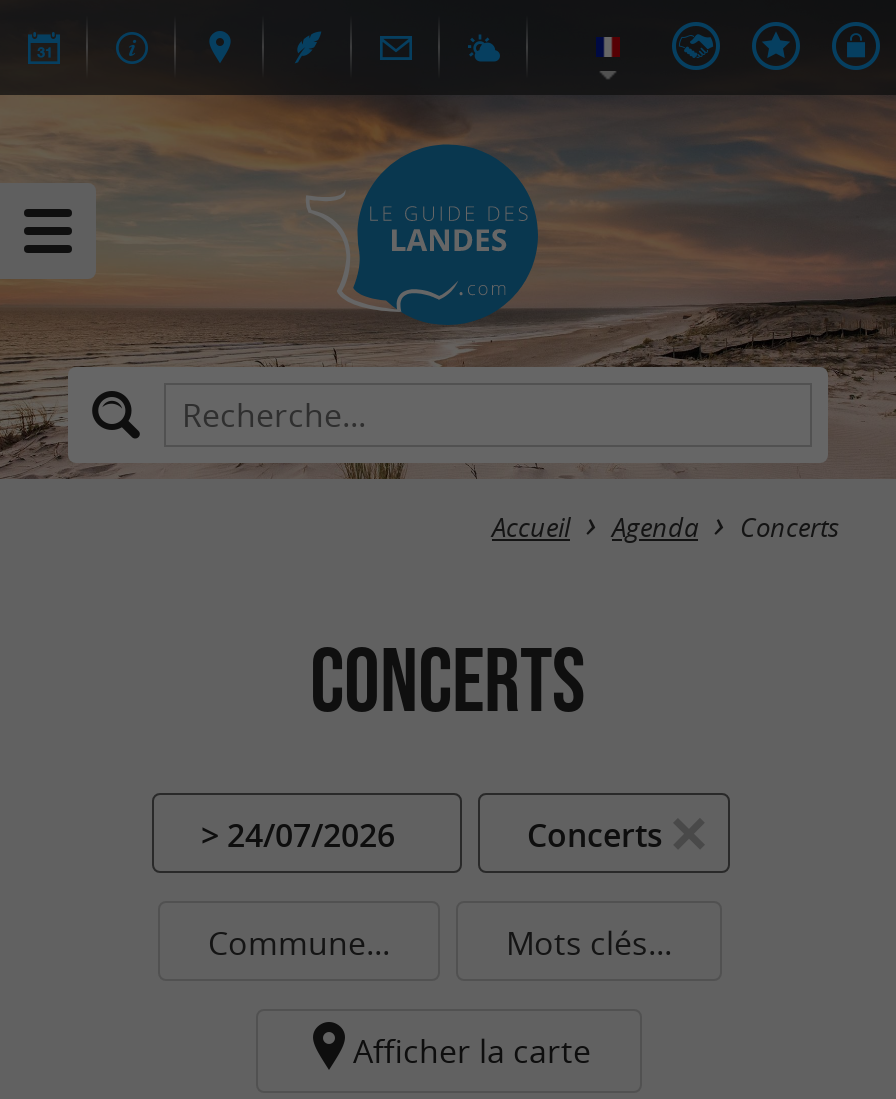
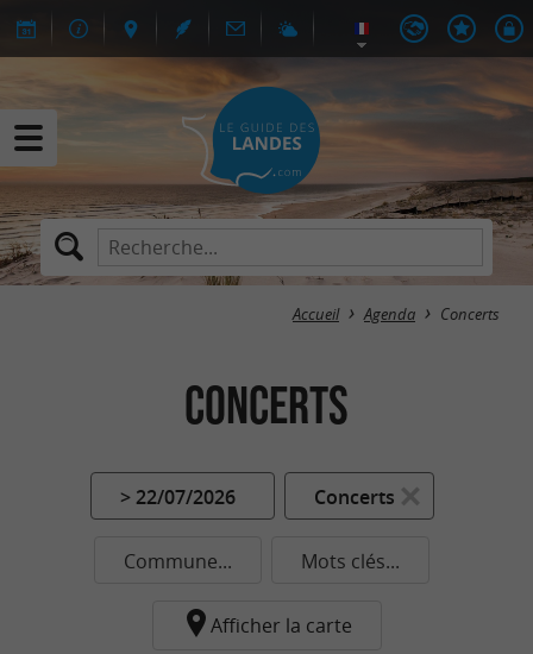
- > 24/07/2026
+ > 22/07/2026
